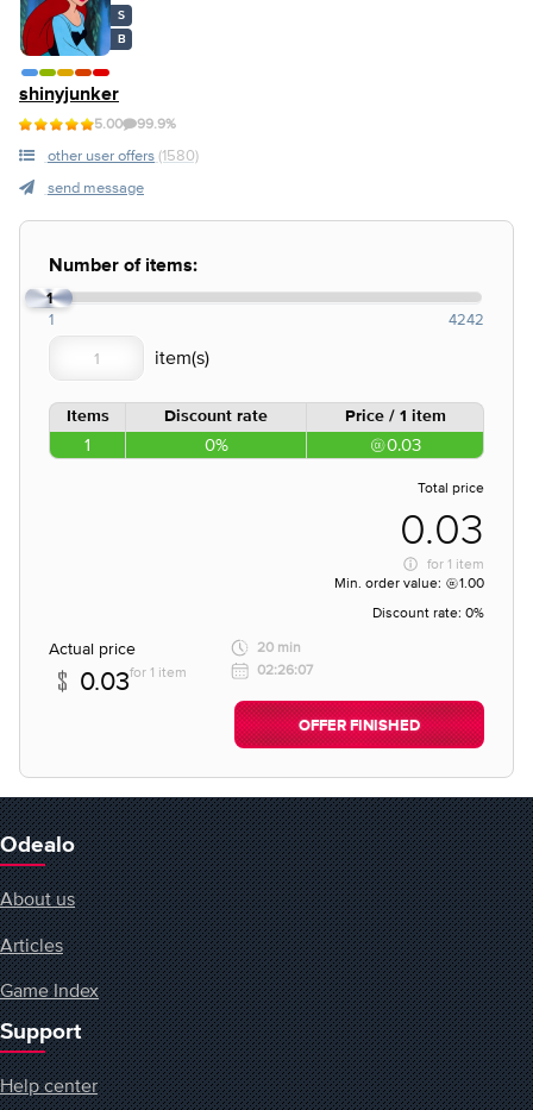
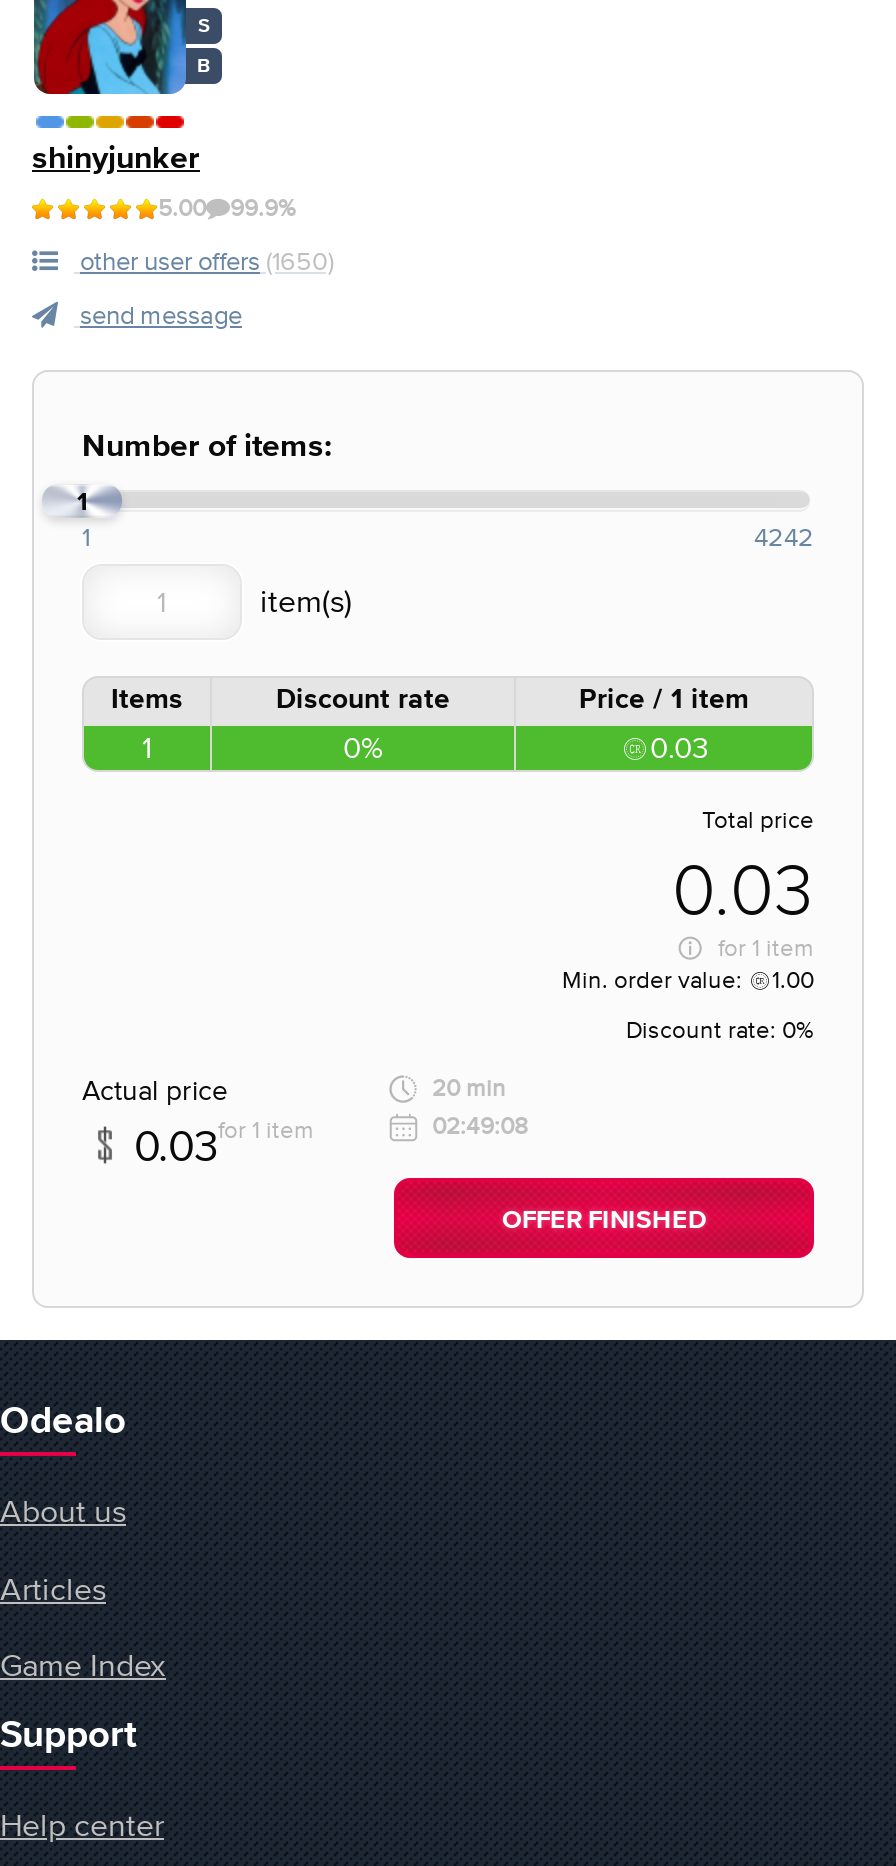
- other user offers (1580)
+ other user offers (1650)

- 02:26:07
+ 02:49:08
